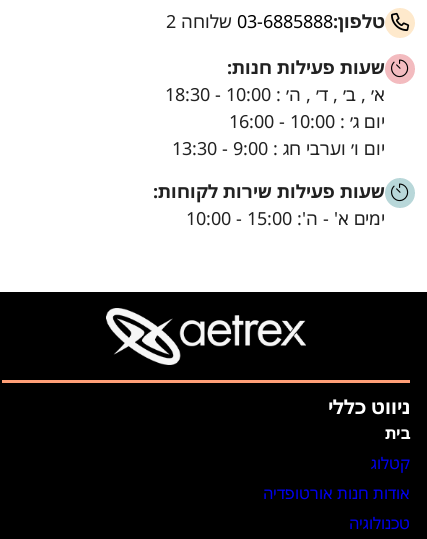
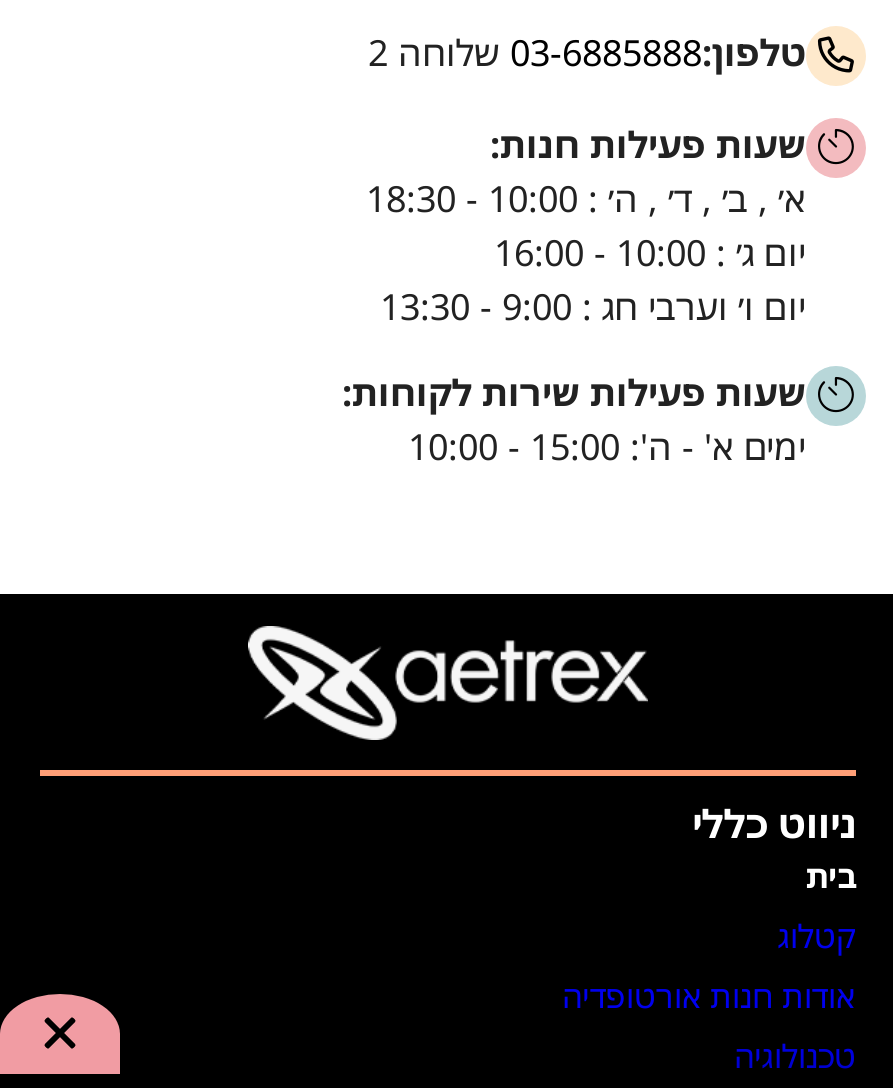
+ [image]
